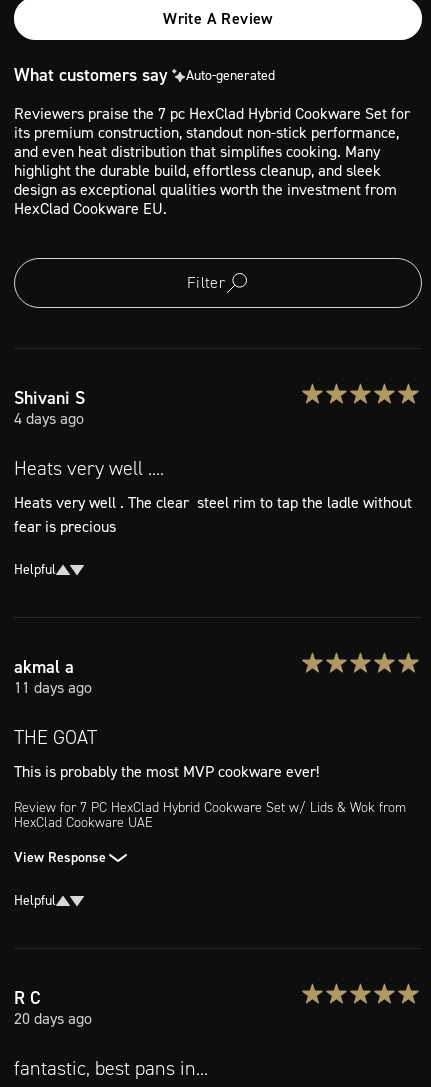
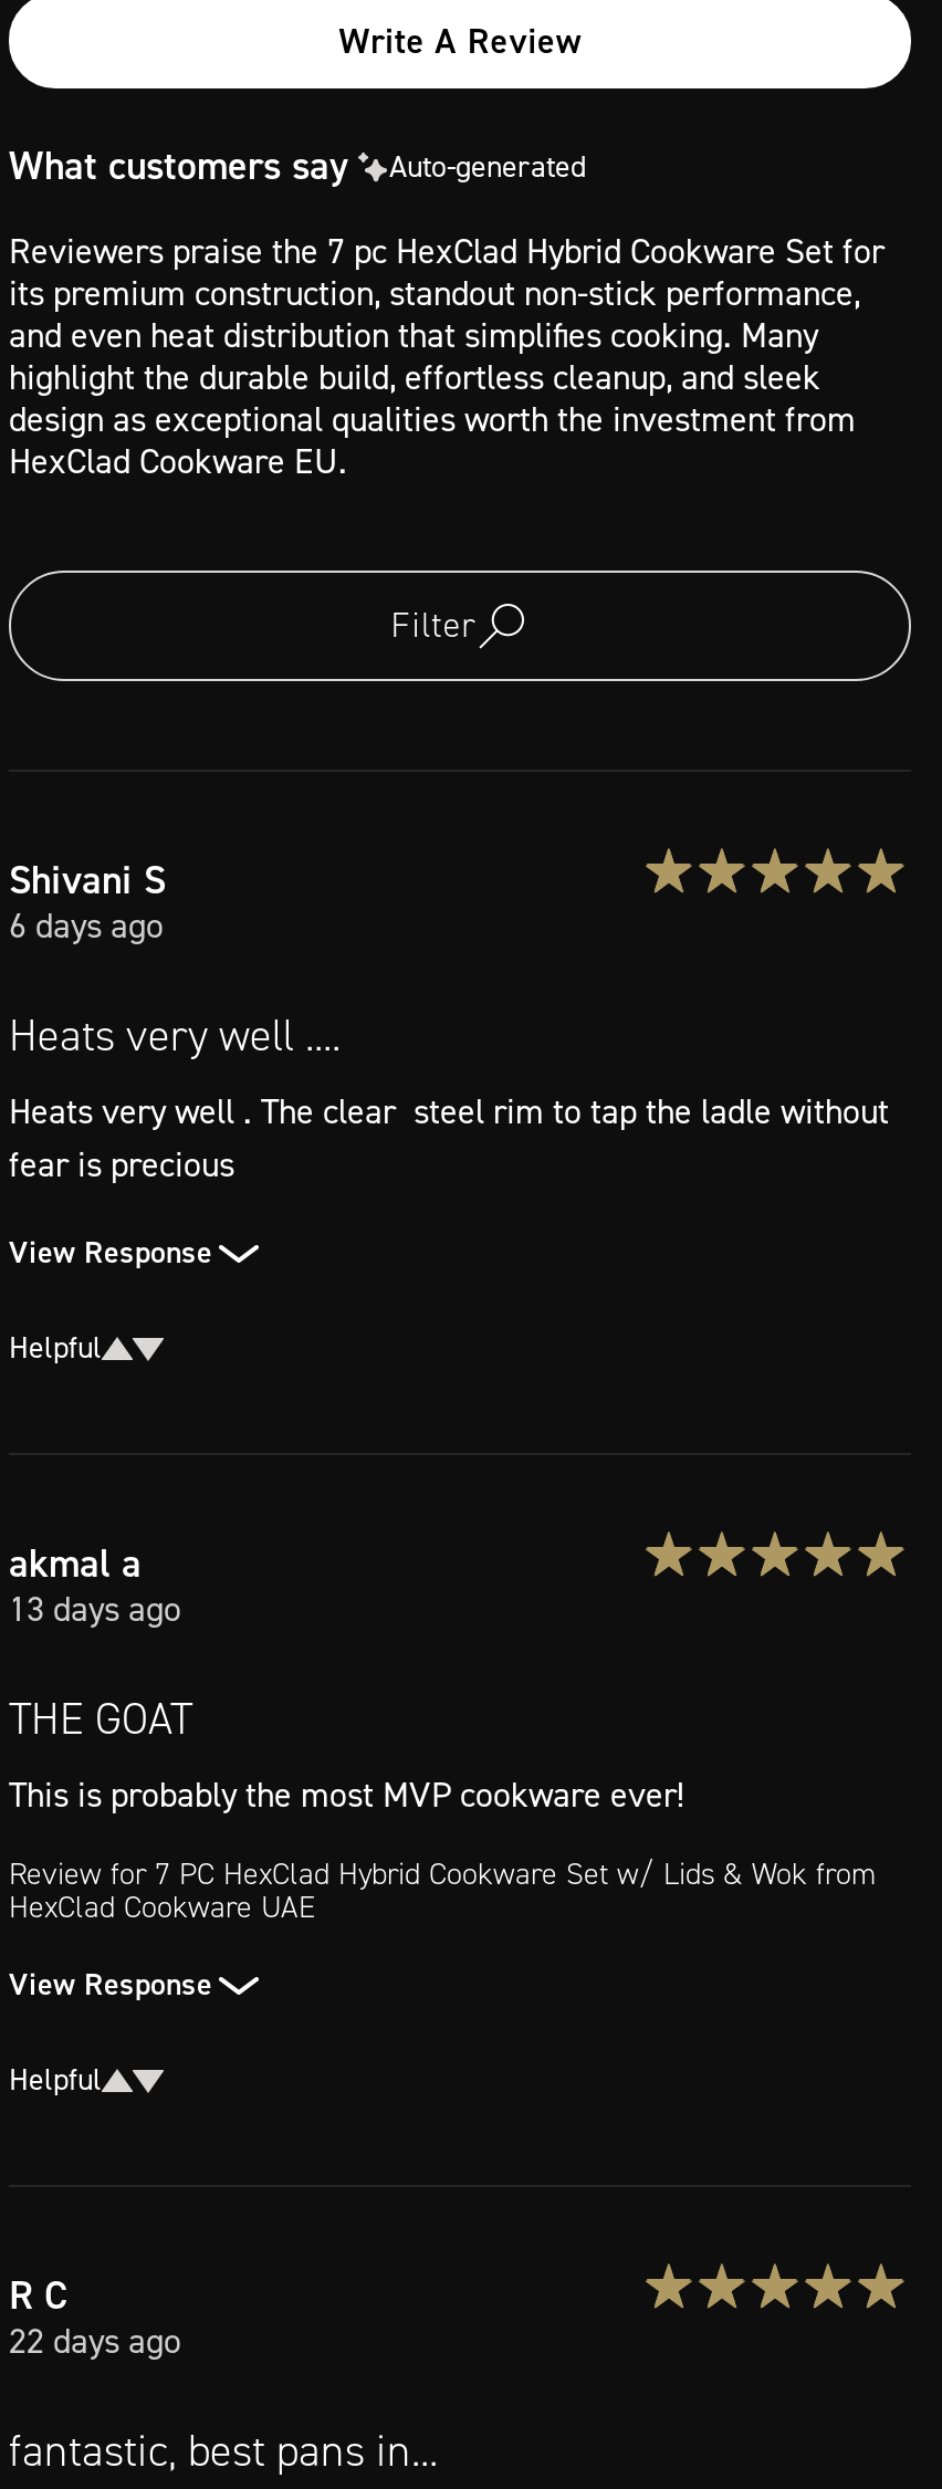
- 4 days ago
+ 6 days ago

+ View Response

- 11 days ago
+ 13 days ago

- 20 days ago
+ 22 days ago
